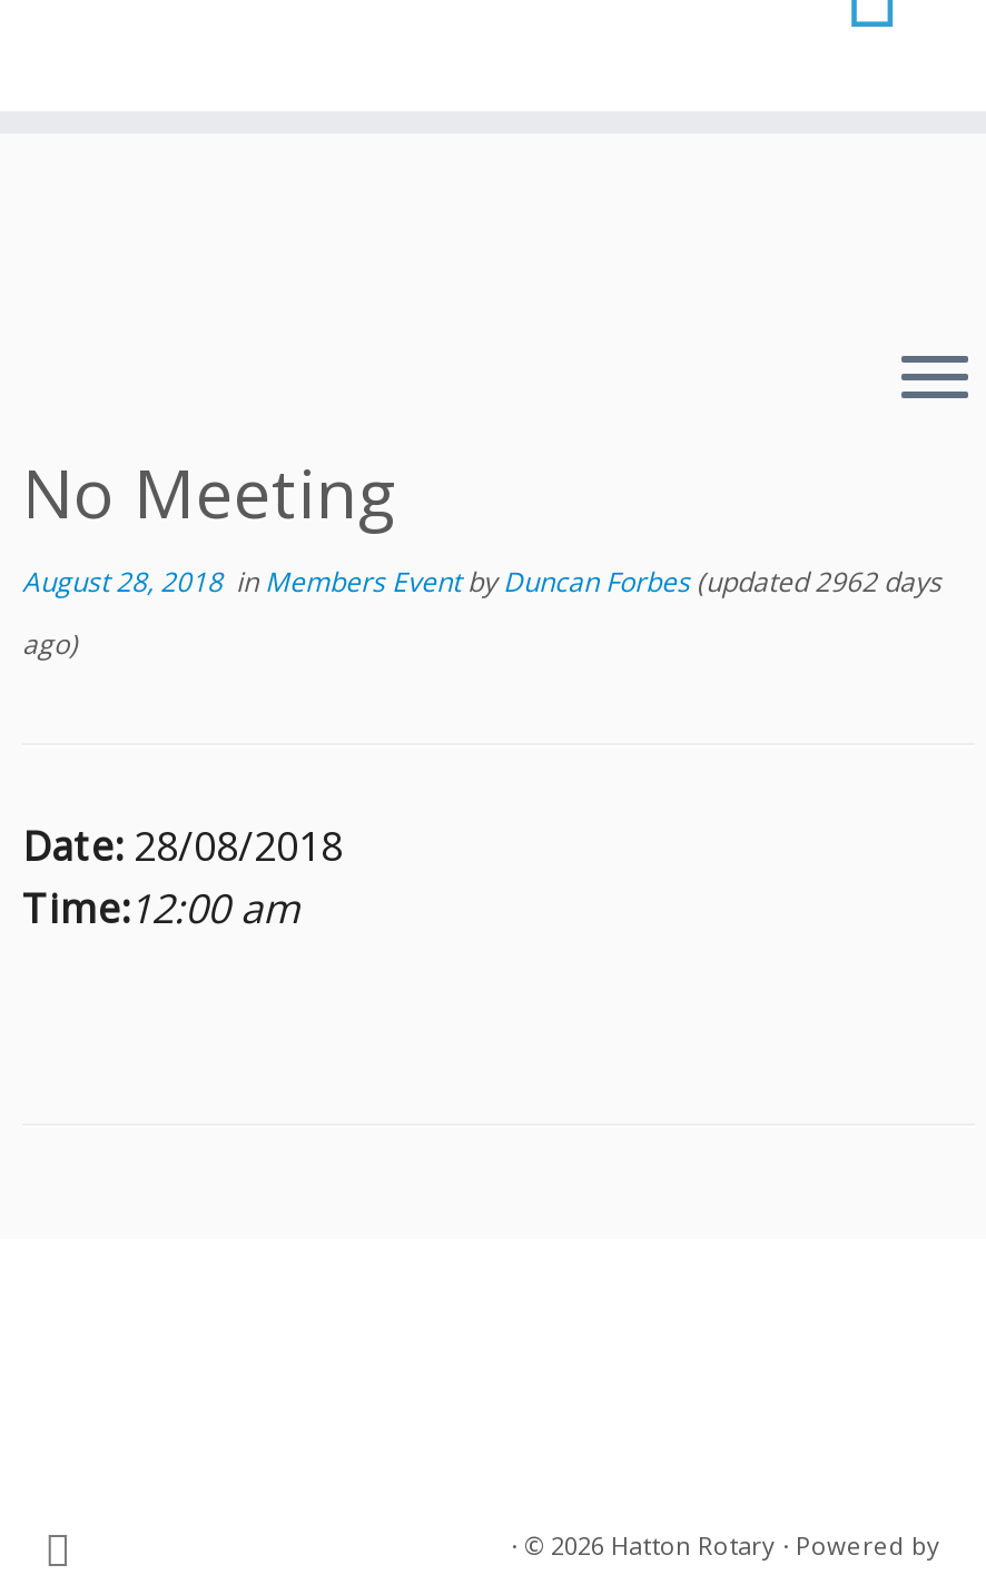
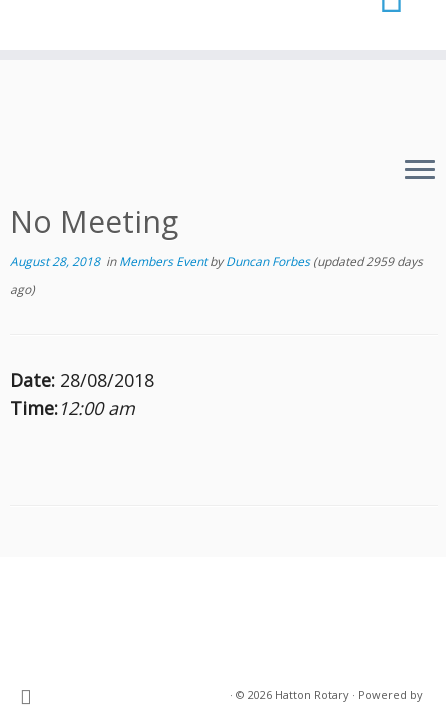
- August 28, 2018 in Members EventbyDuncan Forbes (updated 2962 days
+ August 28, 2018 in Members EventbyDuncan Forbes (updated 2959 days
